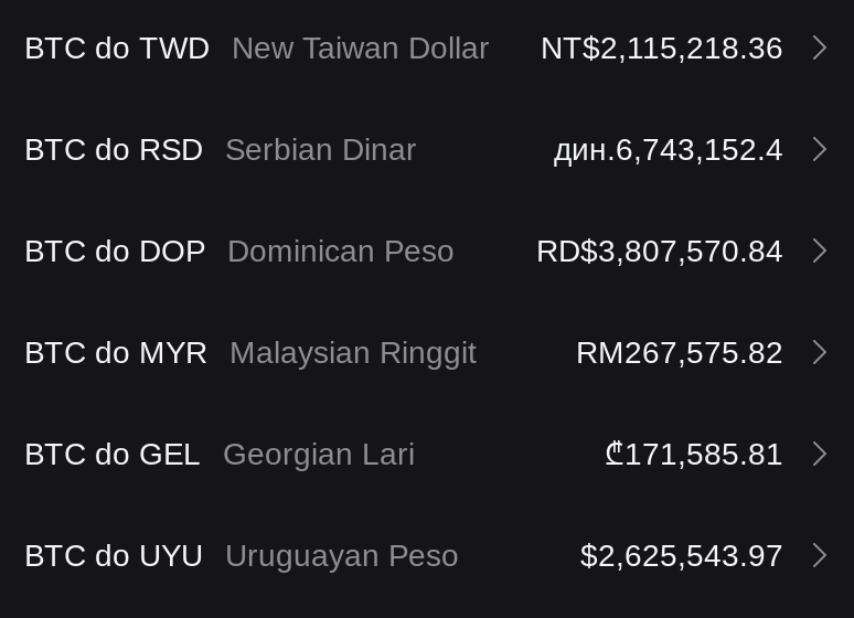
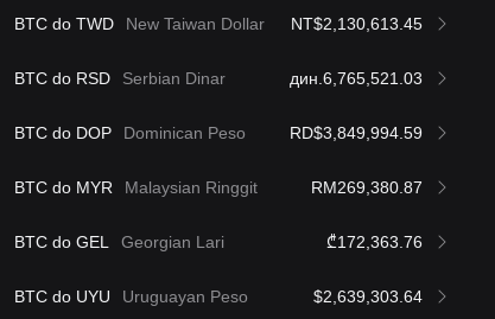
- BTC do TWD New Taiwan Dollar NT$2,115,218.36
+ BTC do TWD New Taiwan Dollar NT$2,130,613.45

- дин.6,743,152.4
+ дин.6,765,521.03

- RD$3,807,570.84
+ RD$3,849,994.59

- RM267,575.82
+ RM269,380.87

- ₾171,585.81
+ ₾172,363.76

- $2,625,543.97
+ $2,639,303.64
